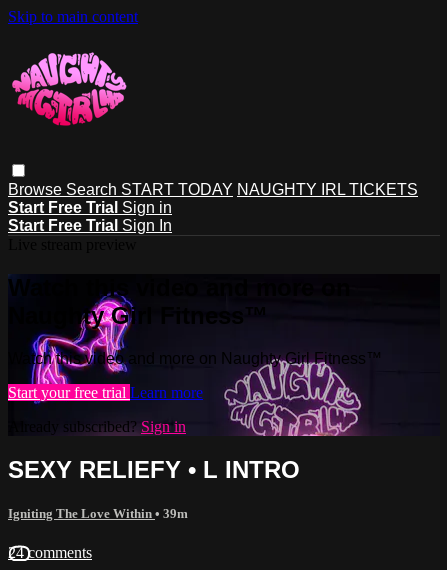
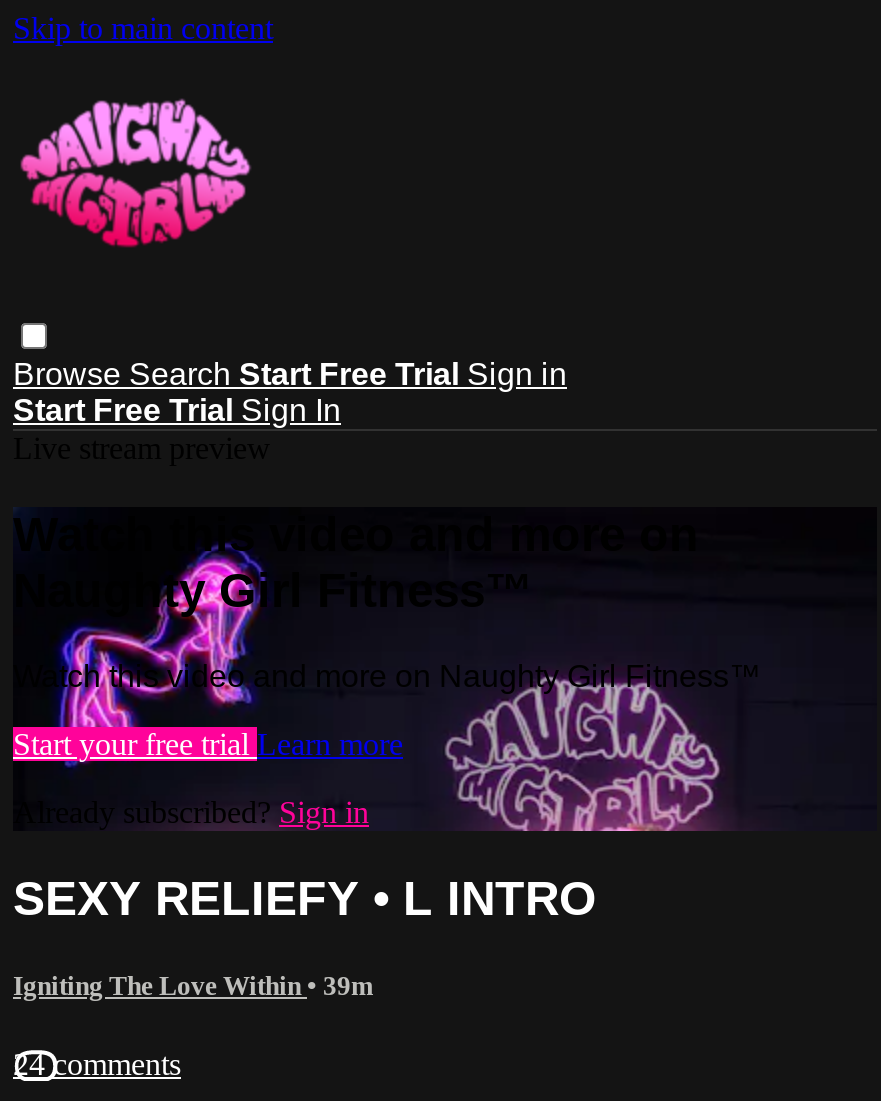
- Browse Search START TODAY NAUGHTY IRL TICKETS
- Start Free Trial Sign in
+ Browse Search Start Free Trial Sign in
